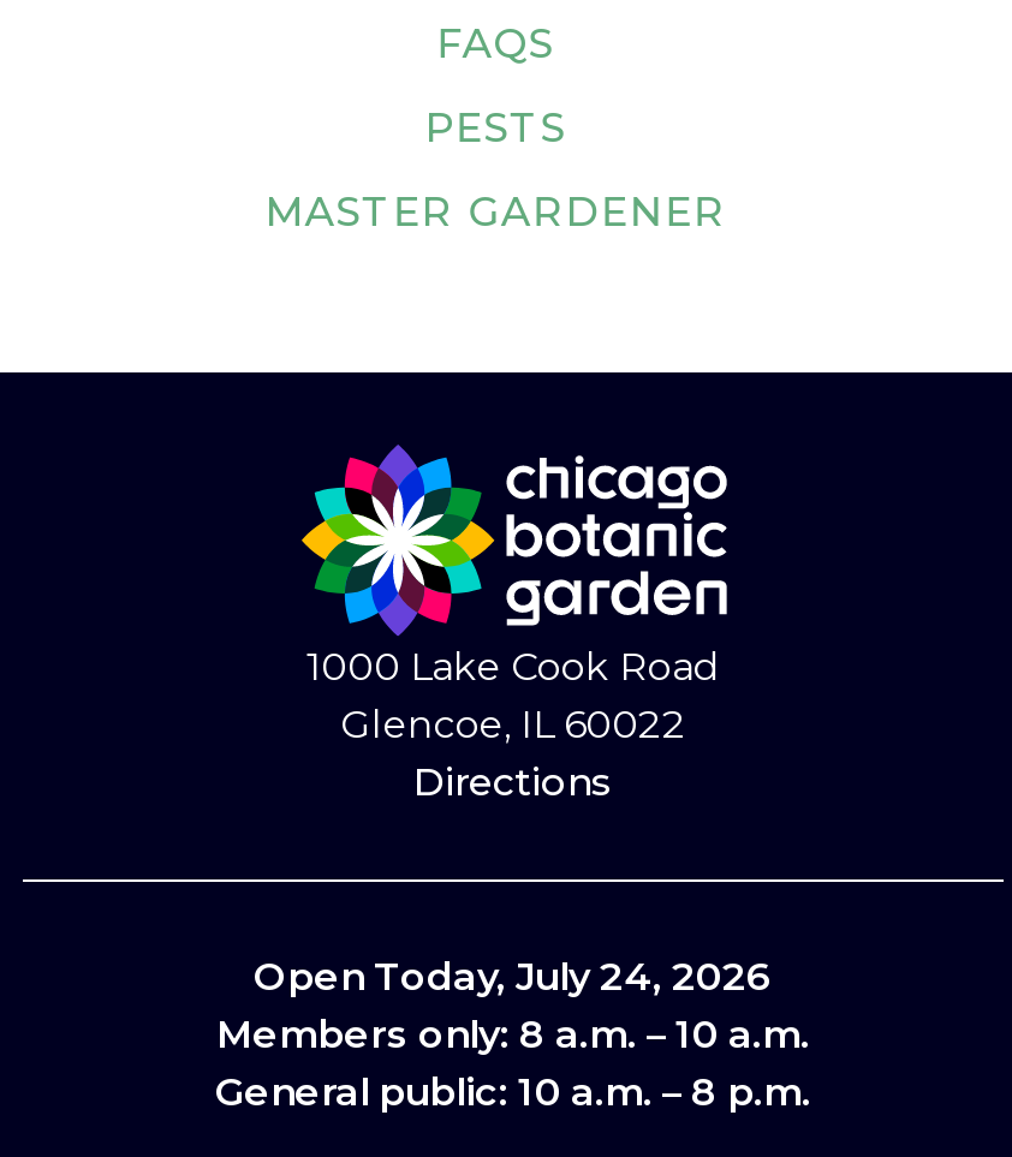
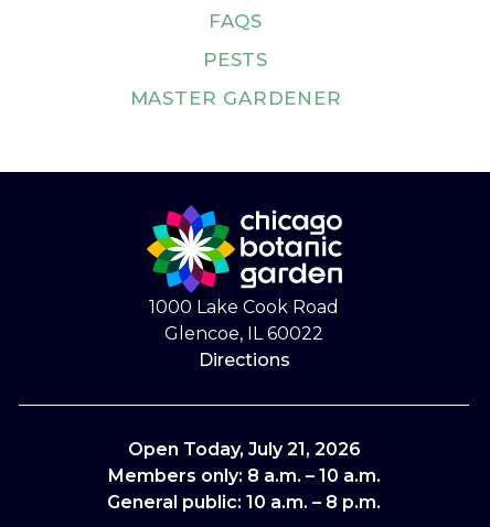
- Open Today, July 24, 2026
+ Open Today, July 21, 2026
